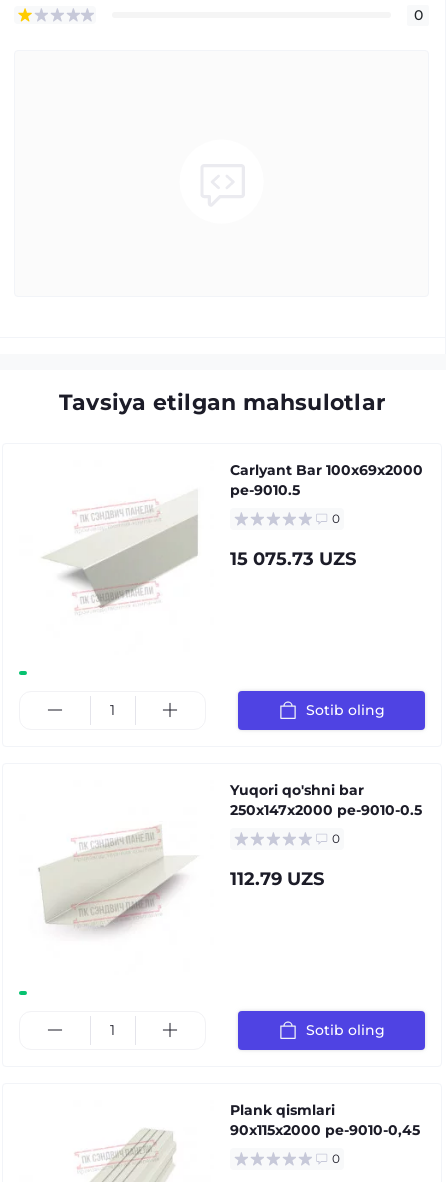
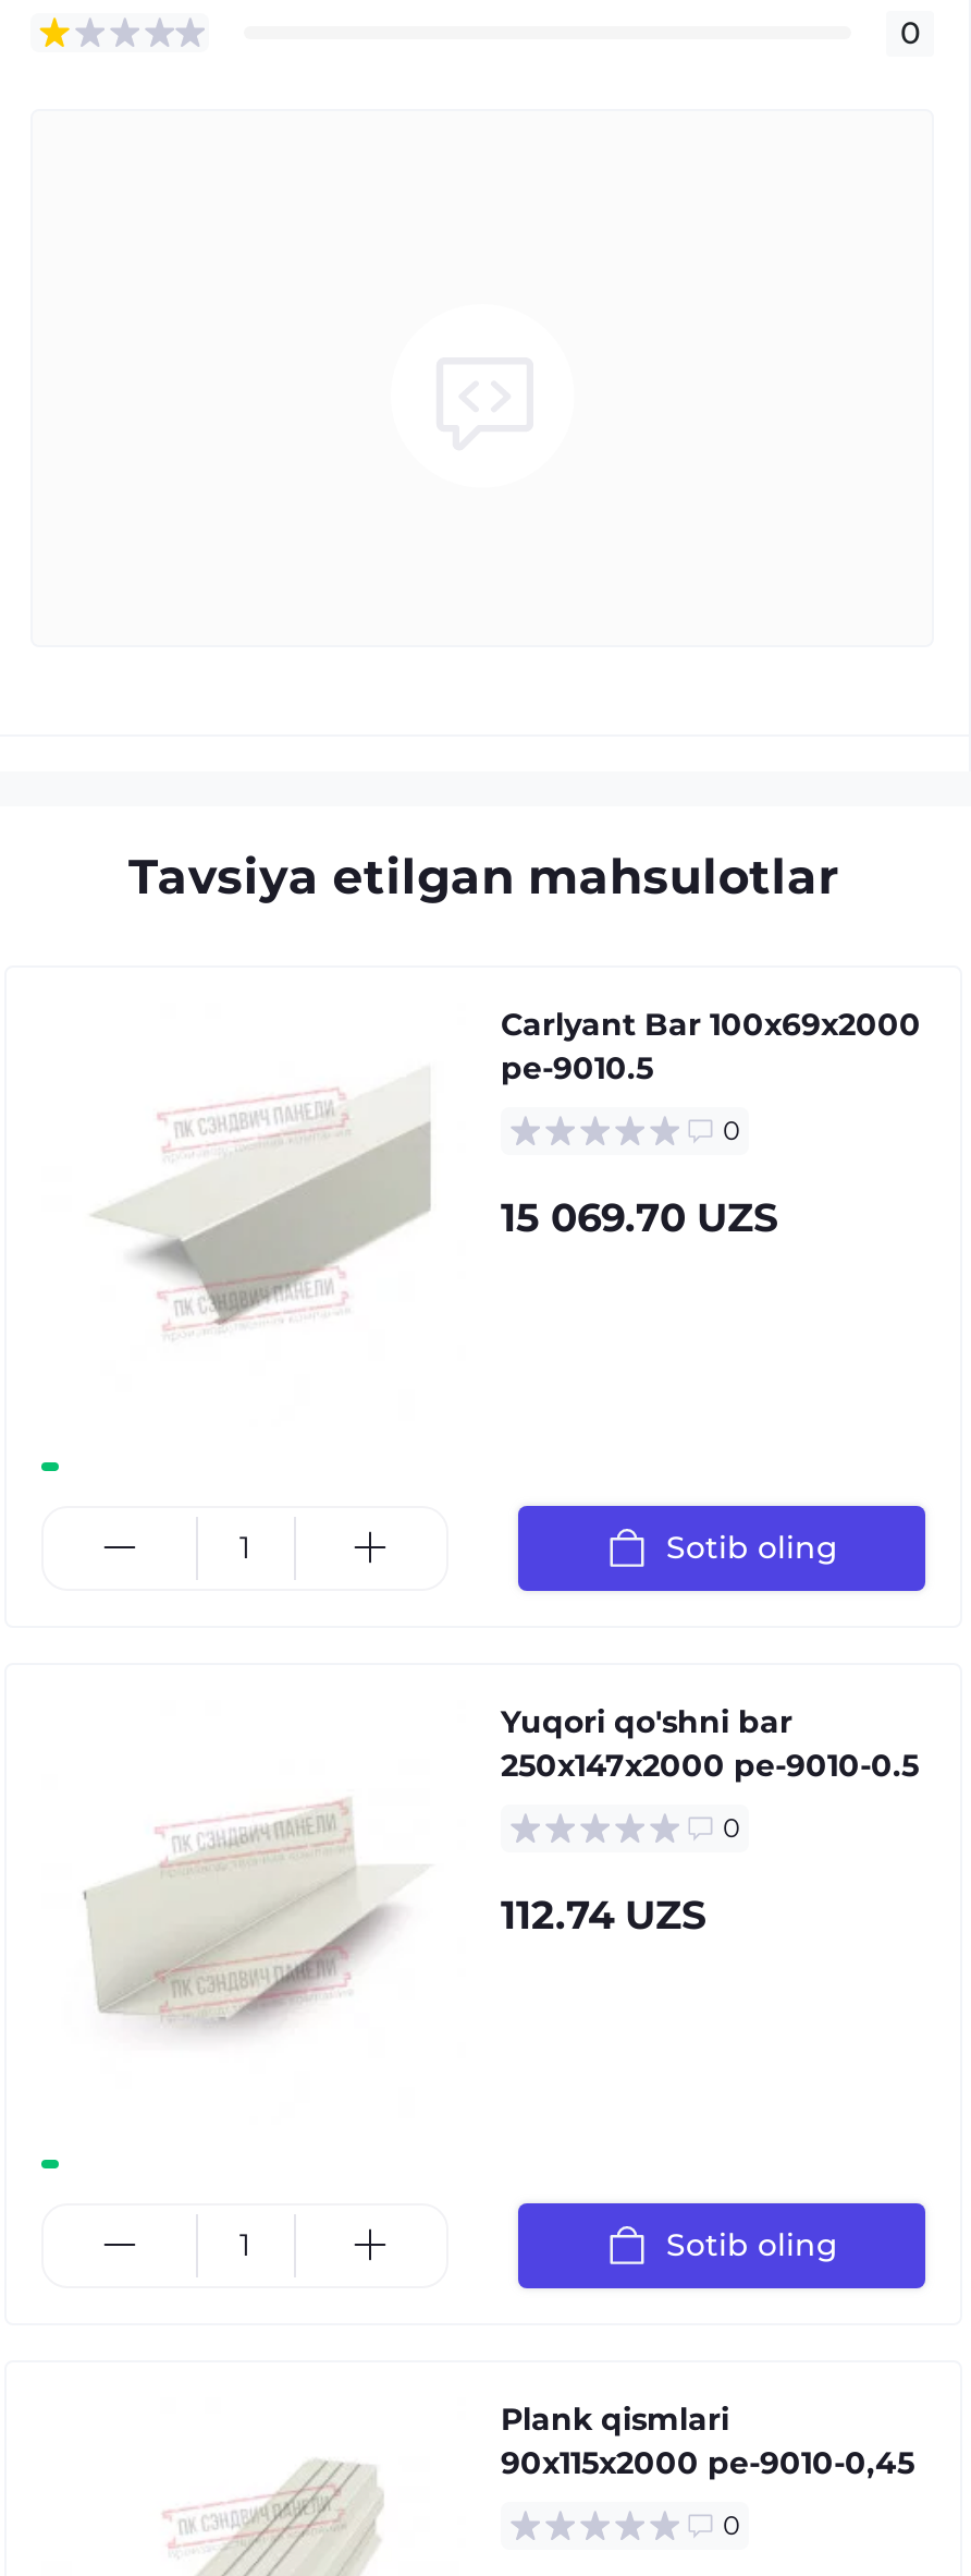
- 15 075.73 UZS
+ 15 069.70 UZS

- 112.79 UZS
+ 112.74 UZS
